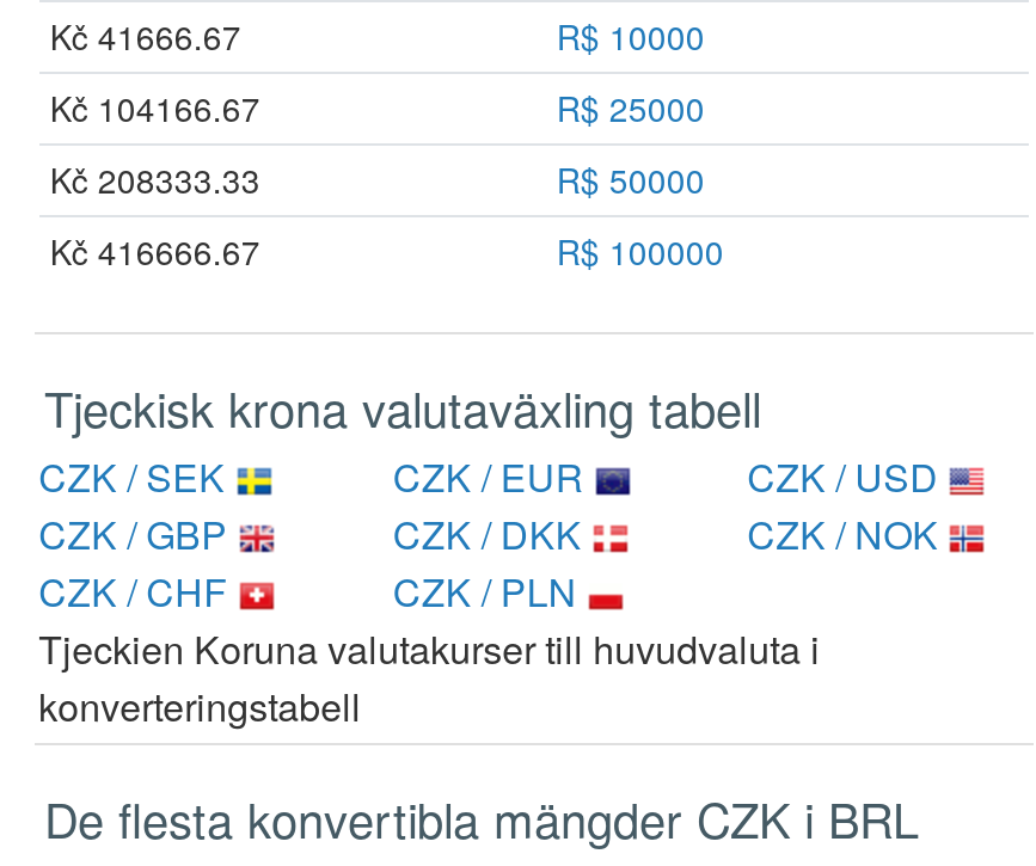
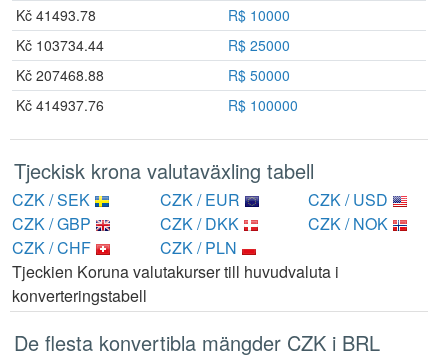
- Kč 41666.67
+ Kč 41493.78

- Kč 104166.67
+ Kč 103734.44

- Kč 208333.33
+ Kč 207468.88

- Kč 416666.67
+ Kč 414937.76
